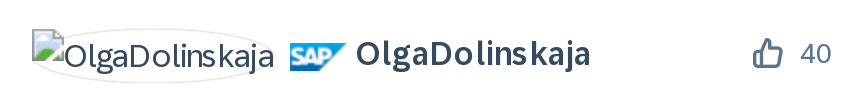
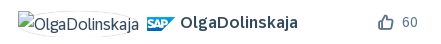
- 40
+ 60
